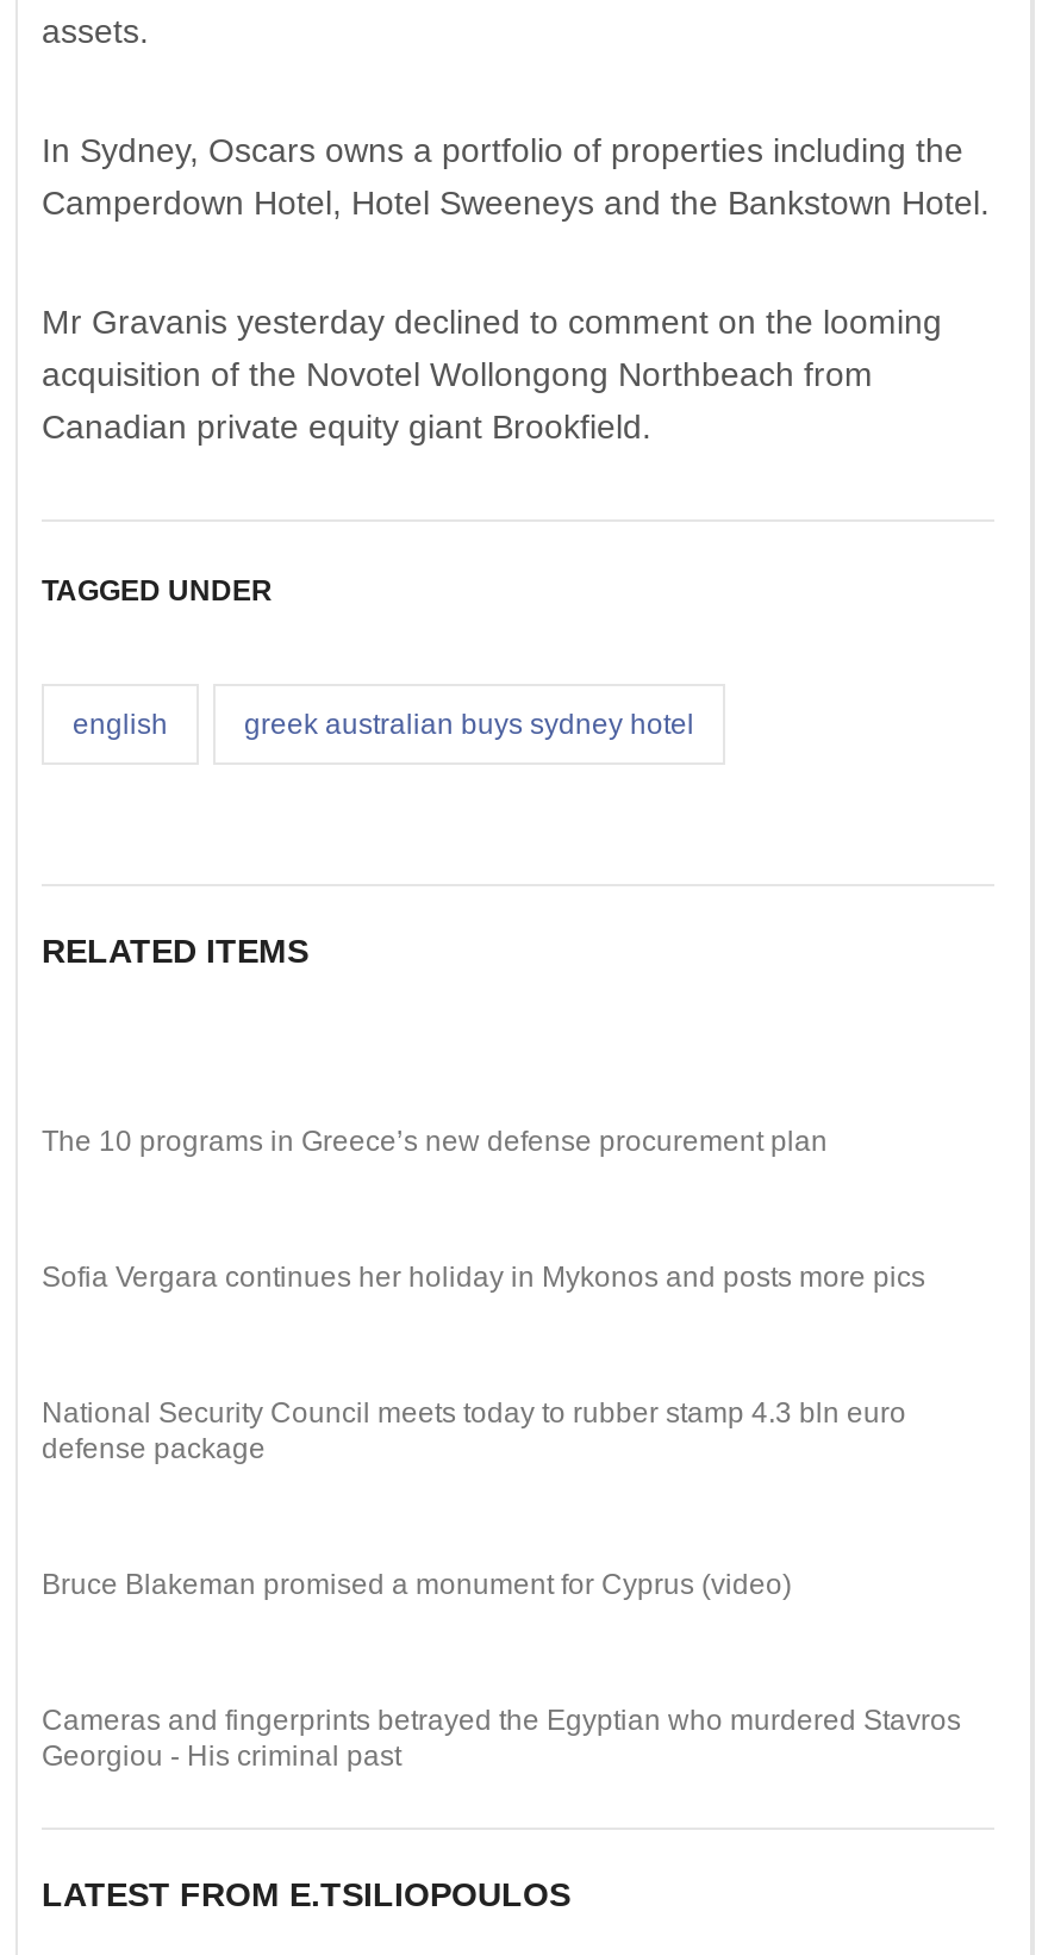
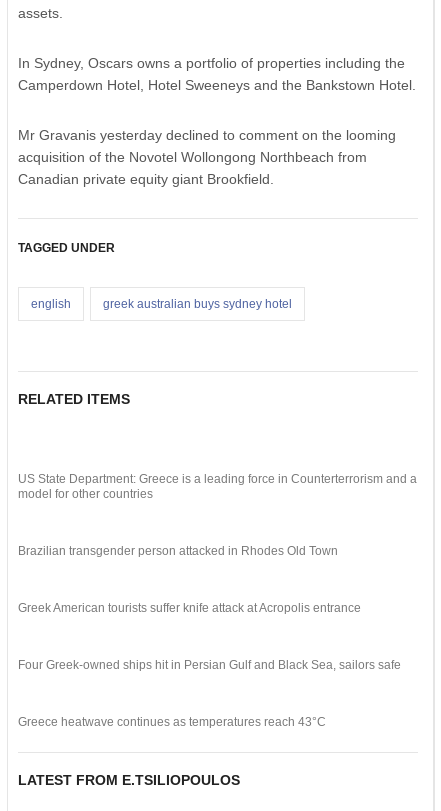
- The 10 programs in Greece’s new defense procurement plan
+ US State Department: Greece is a leading force in Counterterrorism and a
+ model for other countries

- Sofia Vergara continues her holiday in Mykonos and posts more pics
+ Brazilian transgender person attacked in Rhodes Old Town

- National Security Council meets today to rubber stamp 4.3 bln euro
- defense package
+ Greek American tourists suffer knife attack at Acropolis entrance

- Bruce Blakeman promised a monument for Cyprus (video)
+ Four Greek-owned ships hit in Persian Gulf and Black Sea, sailors safe

- Cameras and fingerprints betrayed the Egyptian who murdered Stavros
- Georgiou - His criminal past
+ Greece heatwave continues as temperatures reach 43°C
